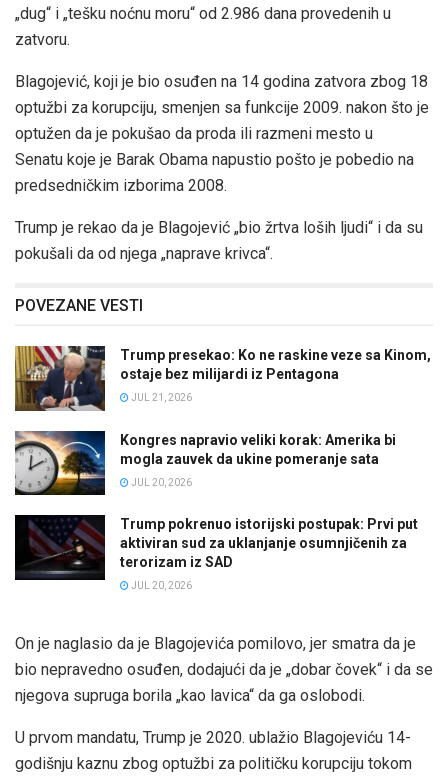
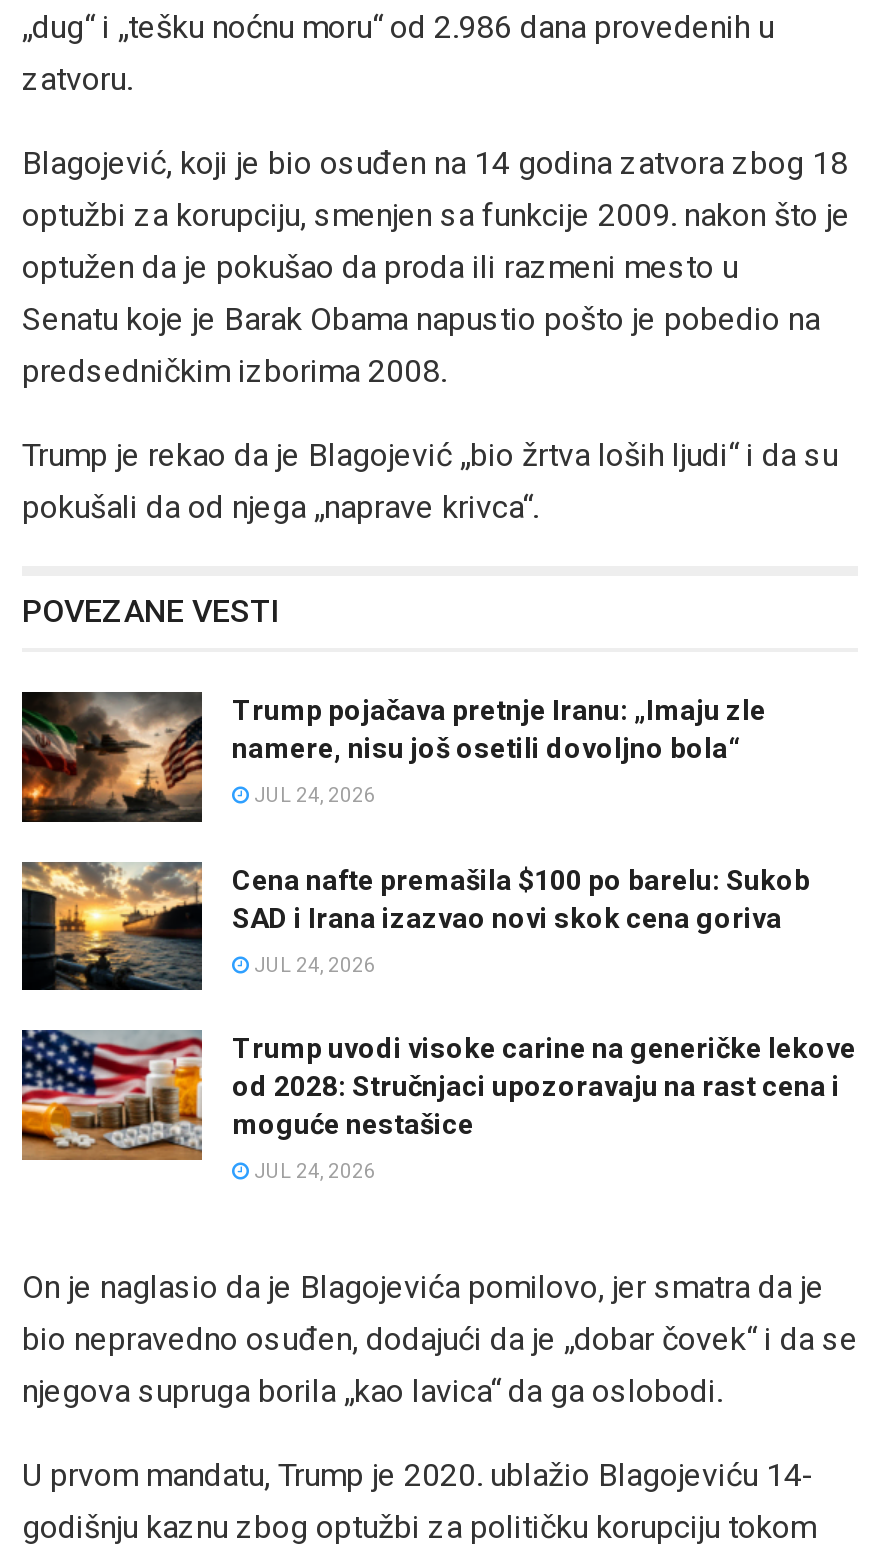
- [image]
- Trump presekao: Ko ne raskine veze sa Kinom,
- ostaje bez milijardi iz Pentagona
+ [image]
+ Trump pojačava pretnje Iranu: „Imaju zle
+ namere, nisu još osetili dovoljno bola“

- JUL 21, 2026
+ JUL 24, 2026

- [image]
- Kongres napravio veliki korak: Amerika bi
- mogla zauvek da ukine pomeranje sata
+ [image]
+ Cena nafte premašila $100 po barelu: Sukob
+ SAD i Irana izazvao novi skok cena goriva

- JUL 20, 2026
+ JUL 24, 2026

- [image]
- Trump pokrenuo istorijski postupak: Prvi put
- aktiviran sud za uklanjanje osumnjičenih za
- terorizam iz SAD
+ [image]
+ Trump uvodi visoke carine na generičke lekove
+ od 2028: Stručnjaci upozoravaju na rast cena i
+ moguće nestašice

- JUL 20, 2026
+ JUL 24, 2026
